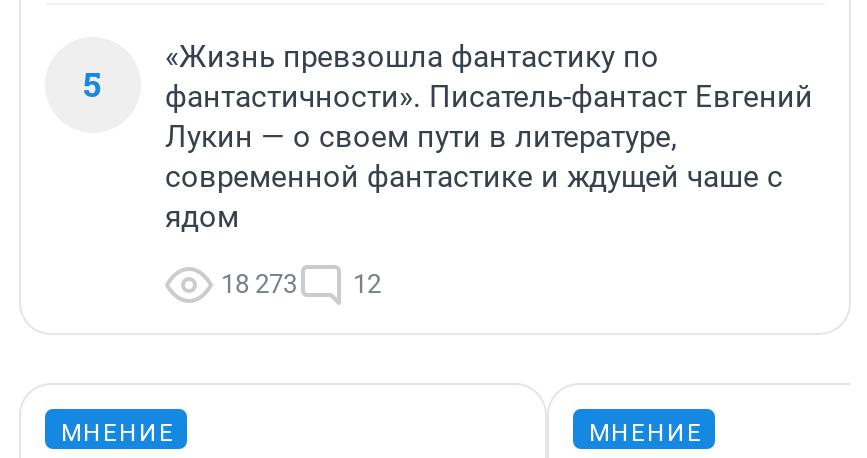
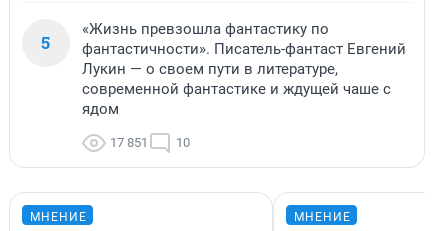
- 18 273
+ 17 851

- 12
+ 10
